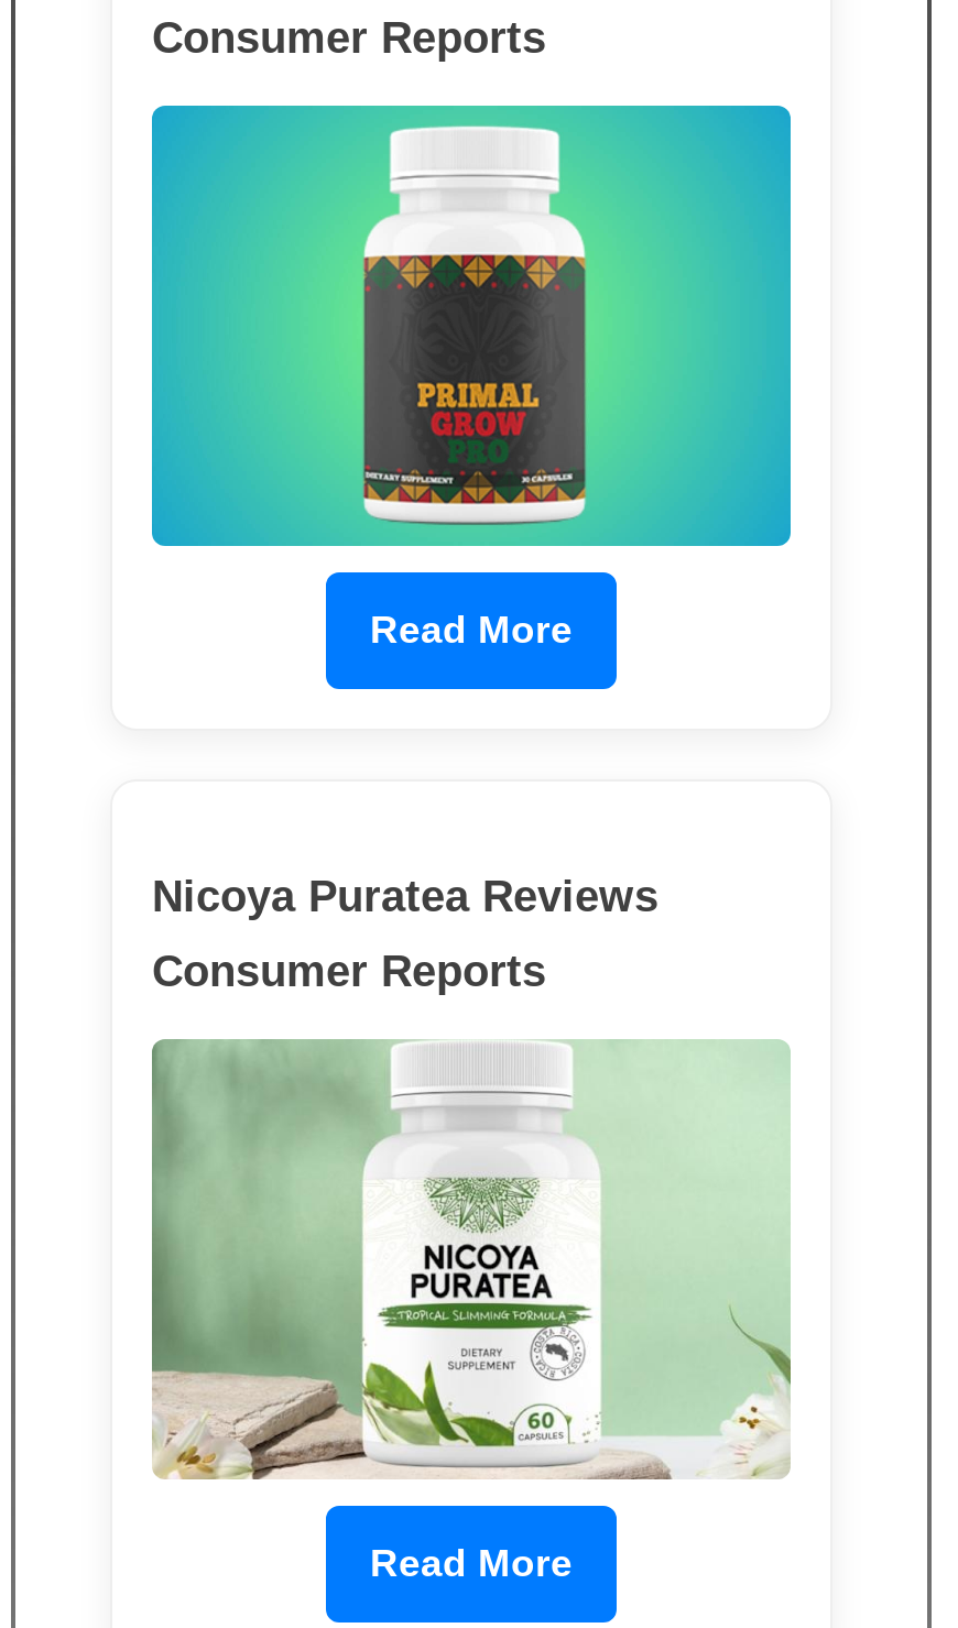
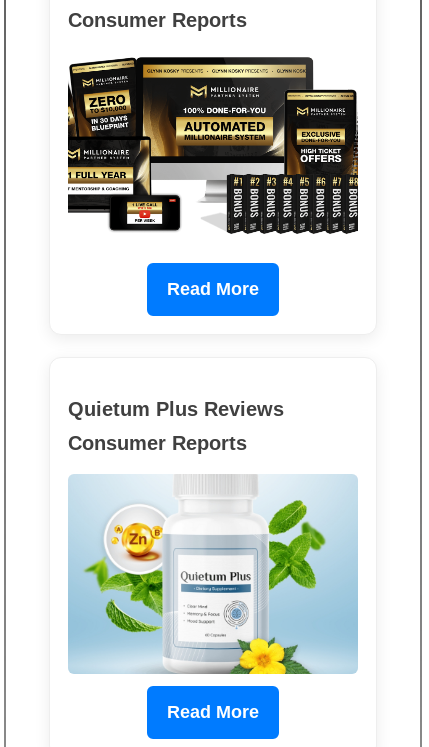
- [image]
+ [image]

- Nicoya Puratea Reviews
+ Quietum Plus Reviews

- [image]
+ [image]
